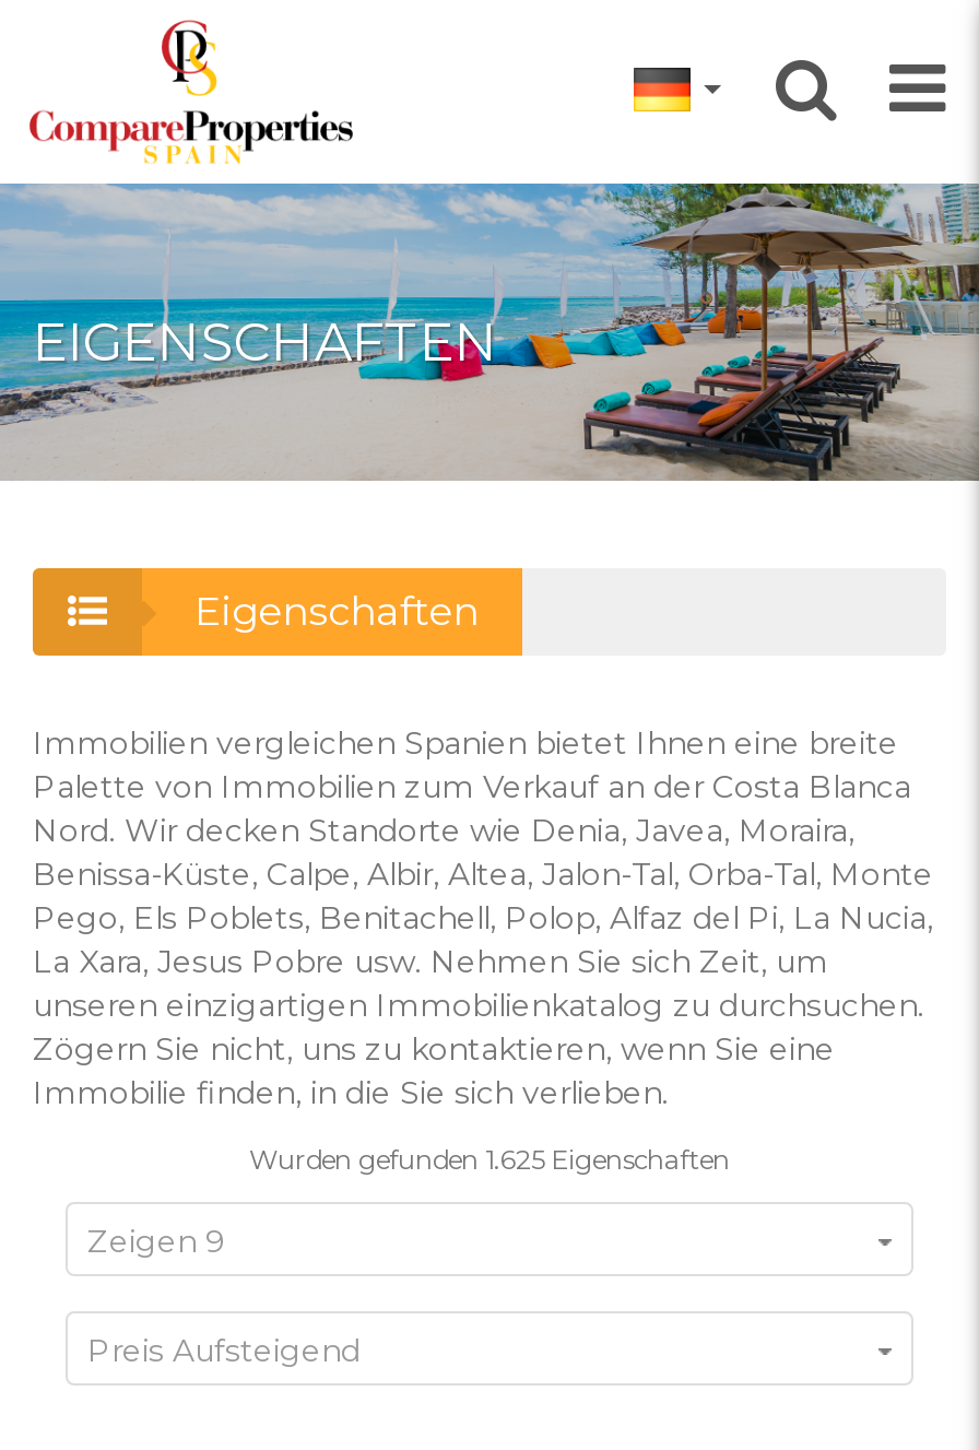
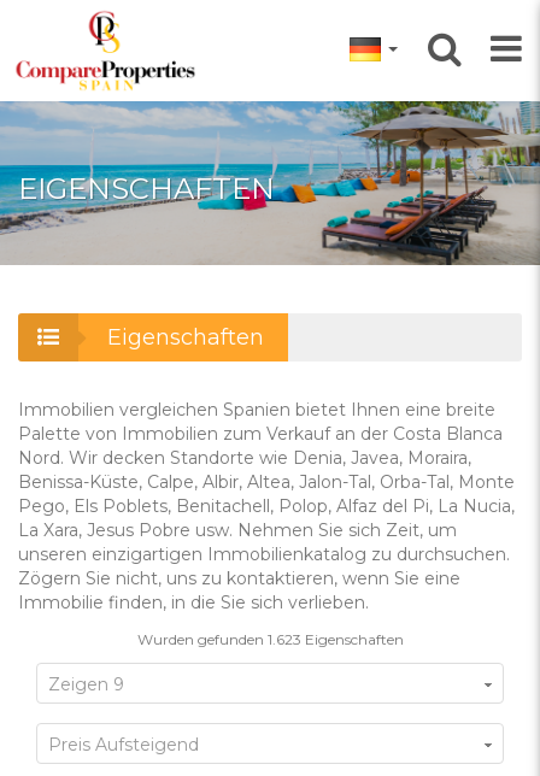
- Wurden gefunden 1.625 Eigenschaften
+ Wurden gefunden 1.623 Eigenschaften
